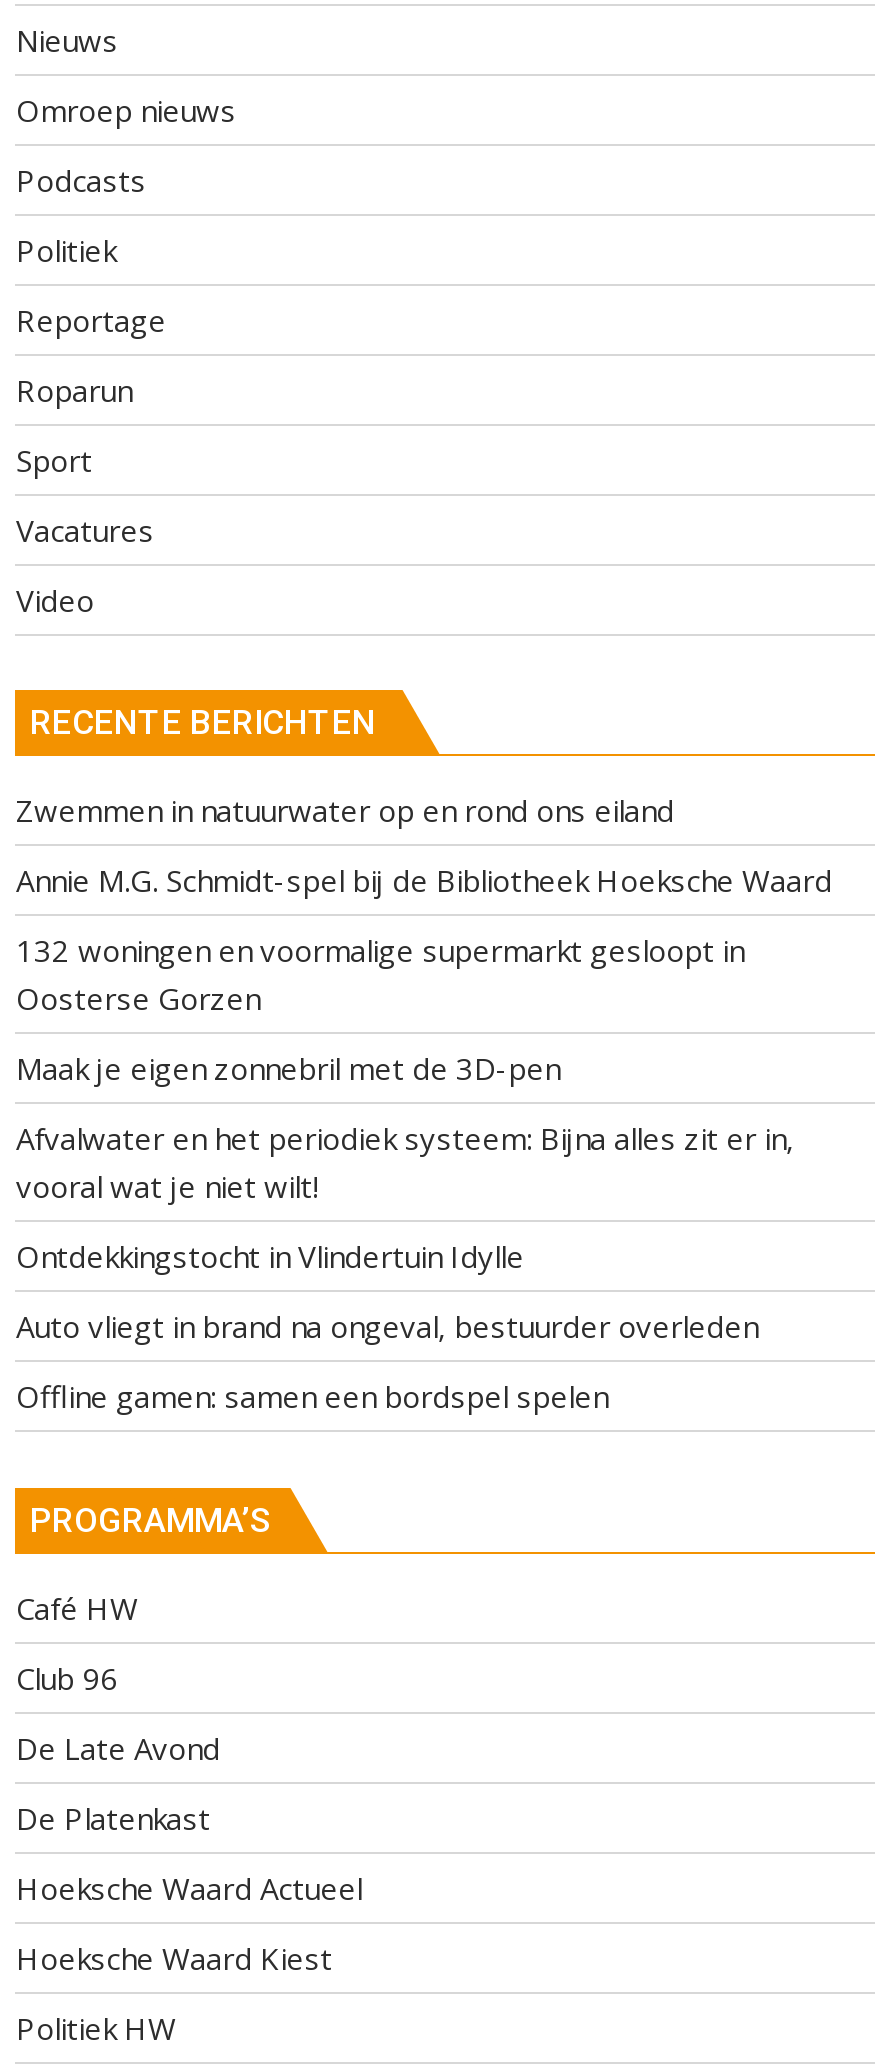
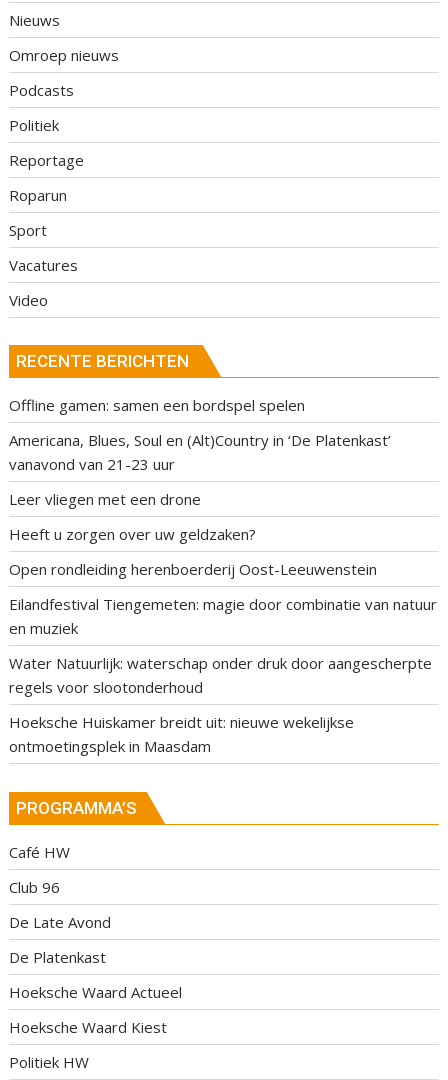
- Zwemmen in natuurwater op en rond ons eiland
- Annie M.G. Schmidt-spel bij de Bibliotheek Hoeksche Waard
- 132 woningen en voormalige supermarkt gesloopt in
- Oosterse Gorzen
- Maak je eigen zonnebril met de 3D-pen
- Afvalwater en het periodiek systeem: Bijna alles zit er in,
- vooral wat je niet wilt!
- Ontdekkingstocht in Vlindertuin Idylle
- Auto vliegt in brand na ongeval, bestuurder overleden

moved up: Offline gamen: samen een bordspel spelen

+ Americana, Blues, Soul en (Alt)Country in ‘De Platenkast’
+ vanavond van 21-23 uur
+ Leer vliegen met een drone
+ Heeft u zorgen over uw geldzaken?
+ Open rondleiding herenboerderij Oost-Leeuwenstein
+ Eilandfestival Tiengemeten: magie door combinatie van natuur
+ en muziek
+ Water Natuurlijk: waterschap onder druk door aangescherpte
+ regels voor slootonderhoud
+ Hoeksche Huiskamer breidt uit: nieuwe wekelijkse
+ ontmoetingsplek in Maasdam
